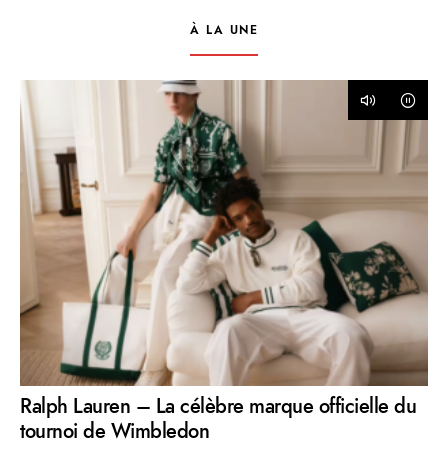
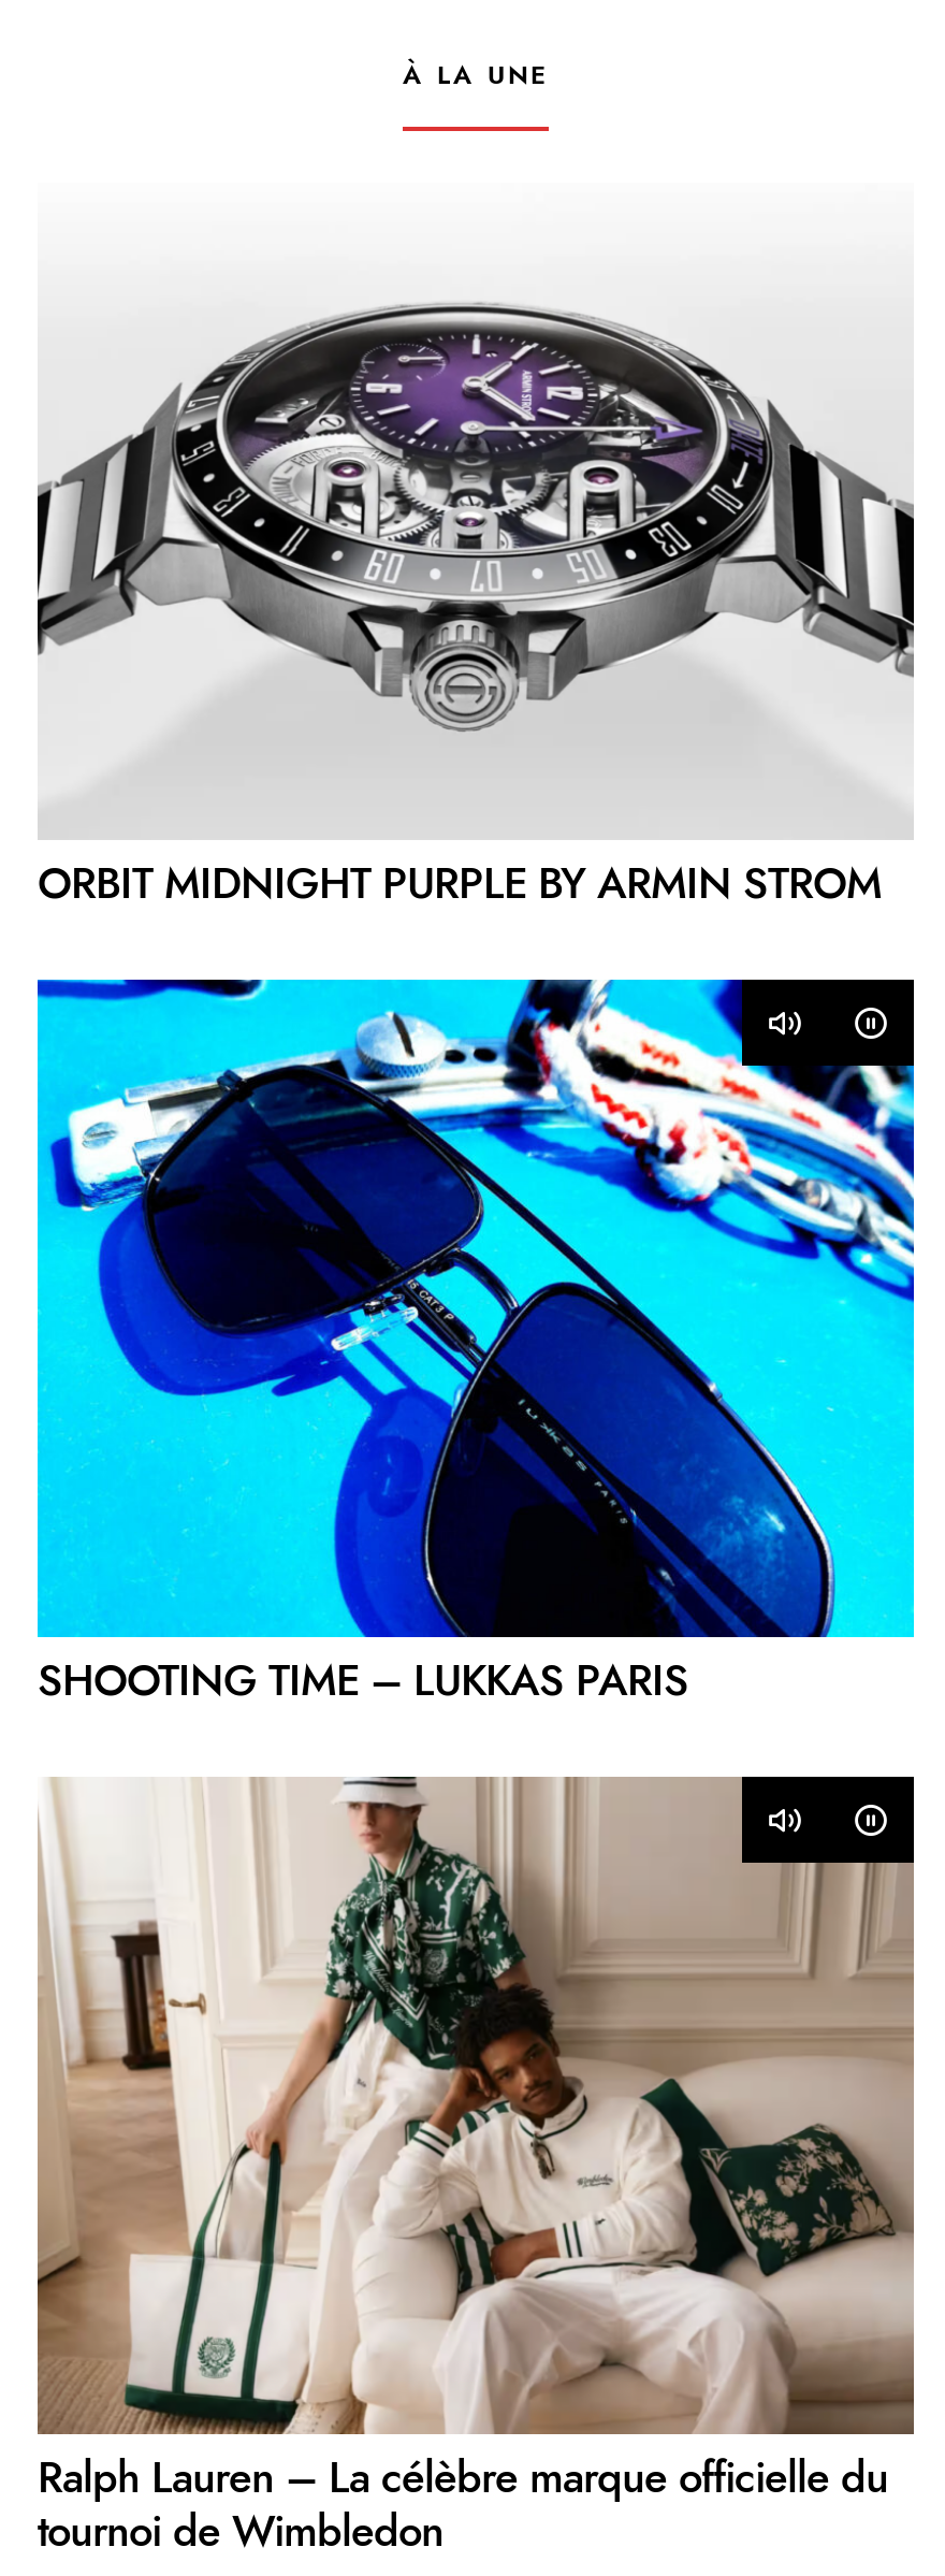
+ [image]
+ ORBIT MIDNIGHT PURPLE BY ARMIN STROM

+ [image]
+ SHOOTING TIME – LUKKAS PARIS
